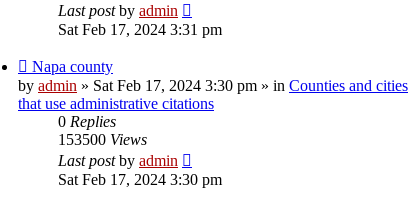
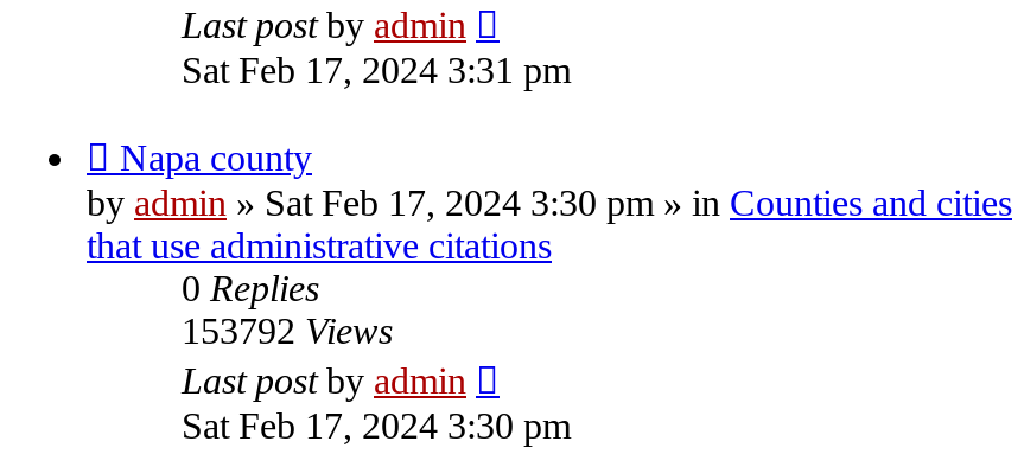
- 153500 Views
+ 153792 Views
